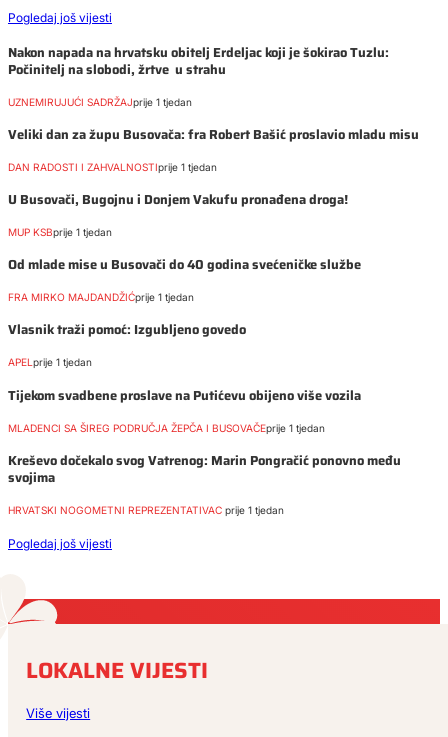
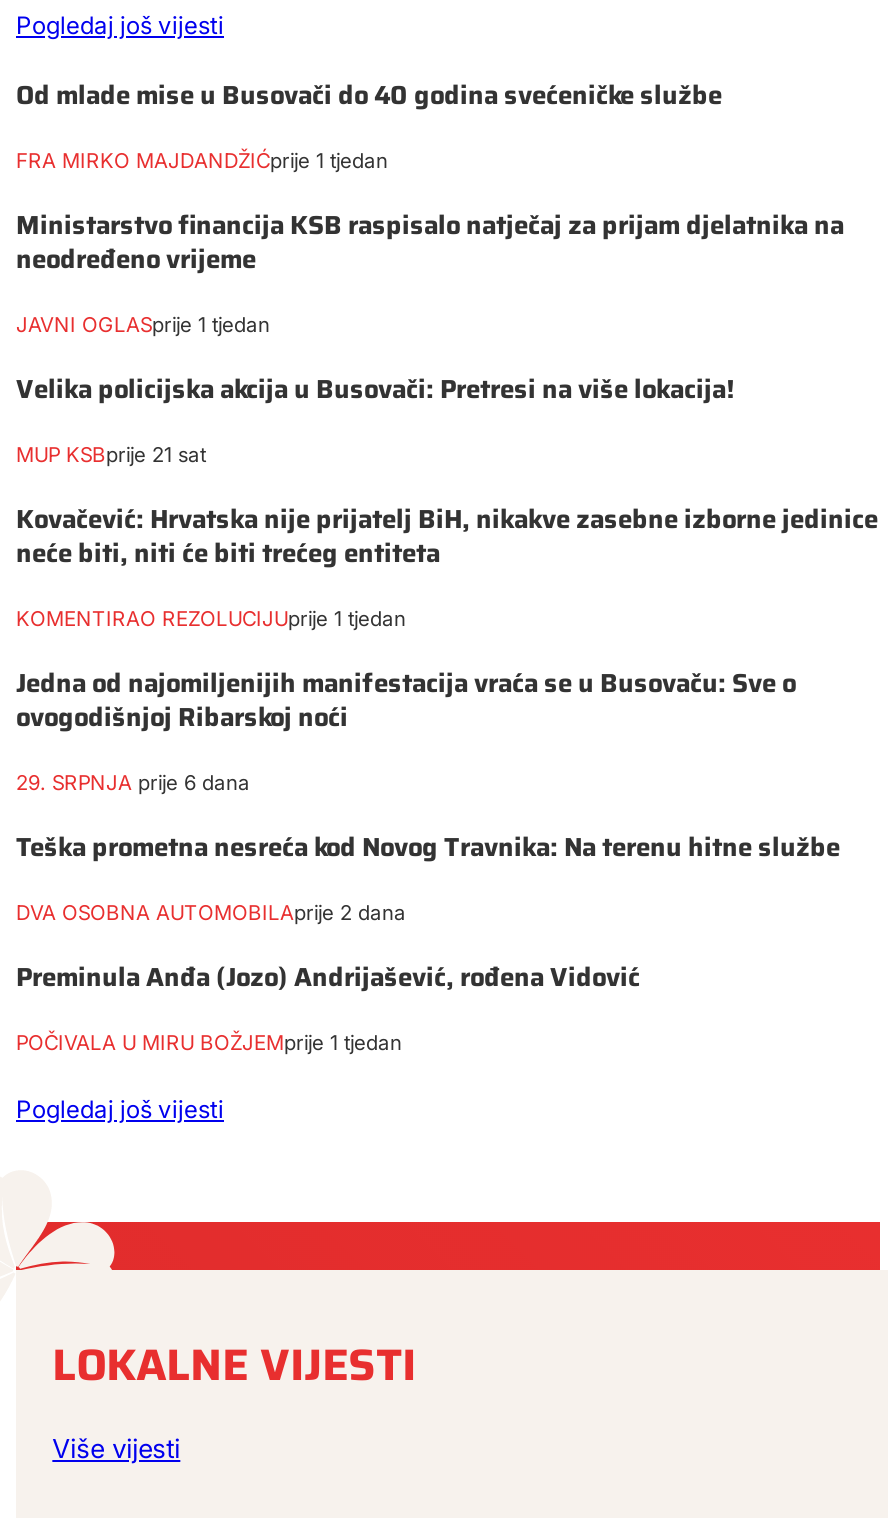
- Nakon napada na hrvatsku obitelj Erdeljac koji je šokirao Tuzlu:
- Počinitelj na slobodi, žrtve u strahu
- UZNEMIRUJUĆI SADRŽAJprije 1 tjedan
- Veliki dan za župu Busovača: fra Robert Bašić proslavio mladu misu
- DAN RADOSTI I ZAHVALNOSTI prije 1 tjedan
- U Busovači, Bugojnu i Donjem Vakufu pronađena droga!
- MUP KSBprije 1 tjedan

moved up: Od mlade mise u Busovači do 40 godina svećeničke službe | FRA MIRKO MAJDANDŽIĆprije 1 tjedan

- Vlasnik traži pomoć: Izgubljeno govedo
- APELprije 1 tjedan
- Tijekom svadbene proslave na Putićevu obijeno više vozila
- MLADENCI SA ŠIREG PODRUČJA ŽEPČA I BUSOVAČEprije 1 tjedan
- Kreševo dočekalo svog Vatrenog: Marin Pongračić ponovno među
- svojima
- HRVATSKI NOGOMETNI REPREZENTATIVAC prije 1 tjedan
+ Ministarstvo financija KSB raspisalo natječaj za prijam djelatnika na
+ neodređeno vrijeme
+ JAVNI OGLASprije 1 tjedan
+ Velika policijska akcija u Busovači: Pretresi na više lokacija!
+ MUP KSBprije 21 sat
+ Kovačević: Hrvatska nije prijatelj BiH, nikakve zasebne izborne jedinice
+ neće biti, niti će biti trećeg entiteta
+ KOMENTIRAO REZOLUCIJU prije 1 tjedan
+ Jedna od najomiljenijih manifestacija vraća se u Busovaču: Sve o
+ ovogodišnjoj Ribarskoj noći
+ 29. SRPNJA prije 6 dana
+ Teška prometna nesreća kod Novog Travnika: Na terenu hitne službe
+ DVA OSOBNA AUTOMOBILAprije 2 dana
+ Preminula Anđa (Jozo) Andrijašević, rođena Vidović
+ POČIVALA U MIRU BOŽJEMprije 1 tjedan
